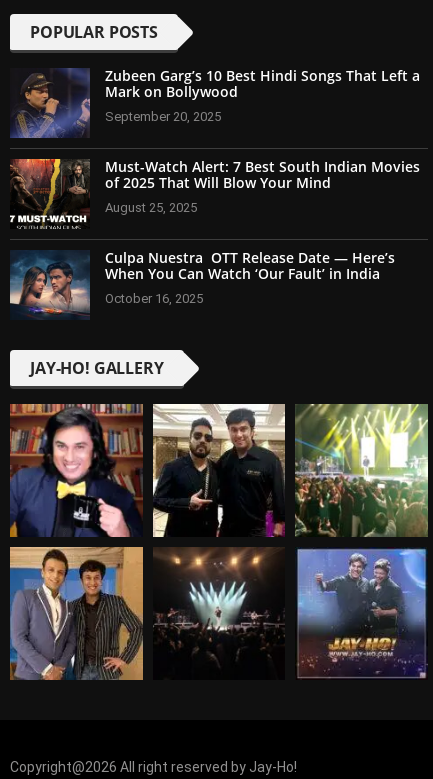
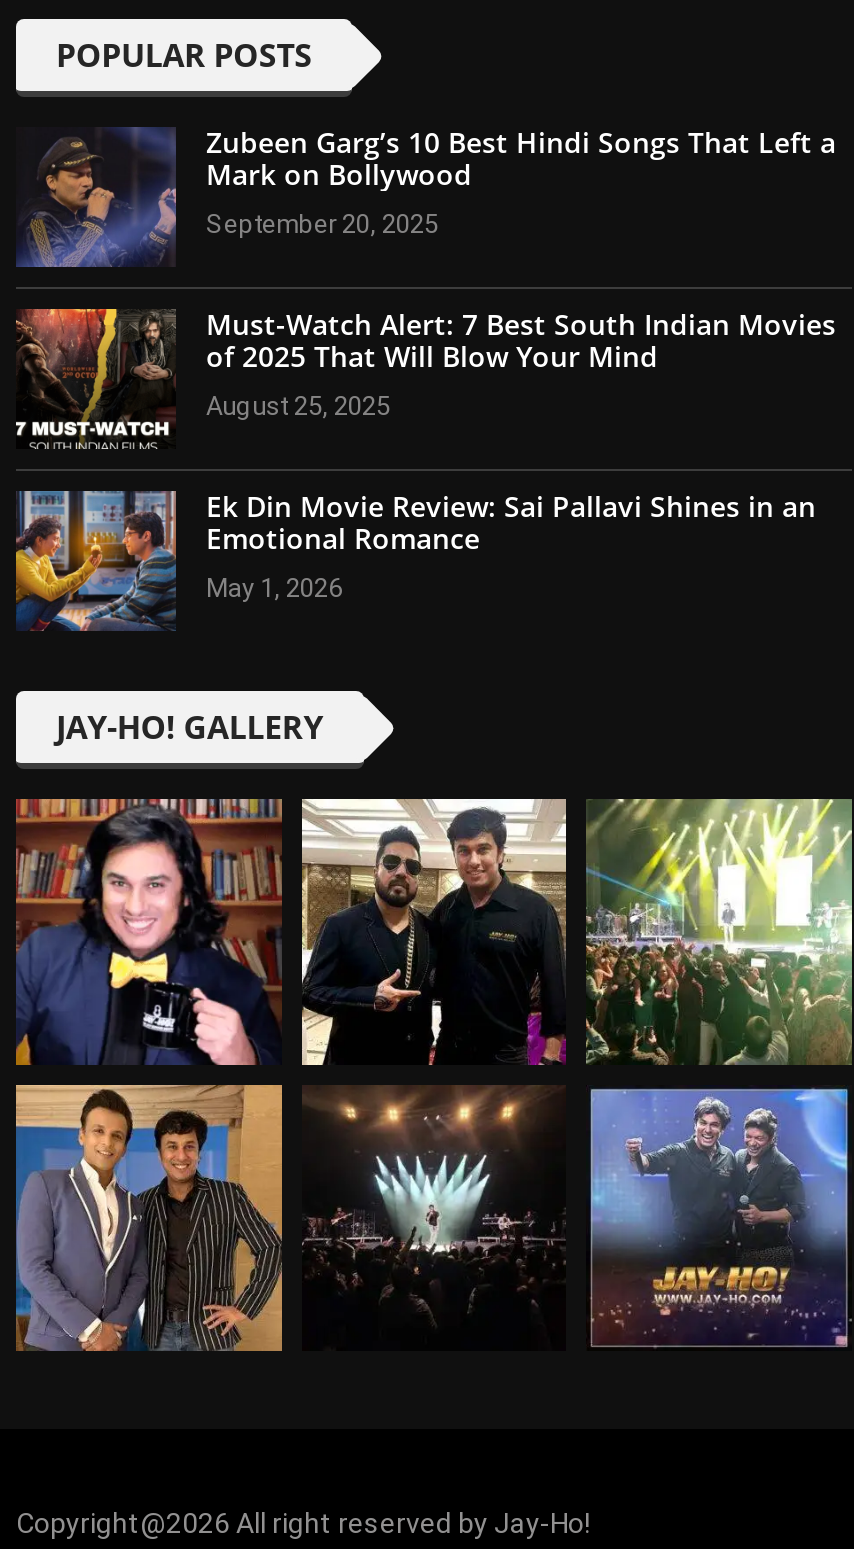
- [image]
- Culpa Nuestra OTT Release Date — Here’s
- When You Can Watch ‘Our Fault’ in India
- October 16, 2025
+ [image]
+ Ek Din Movie Review: Sai Pallavi Shines in an
+ Emotional Romance
+ May 1, 2026
